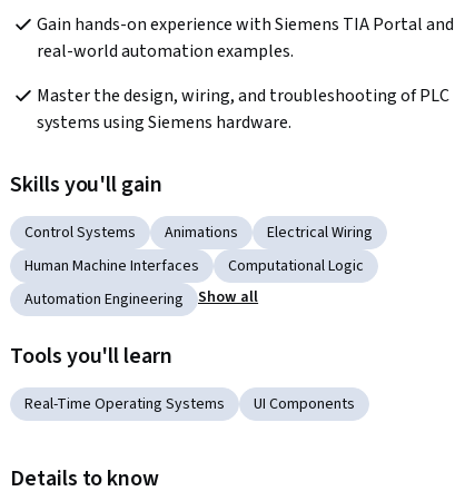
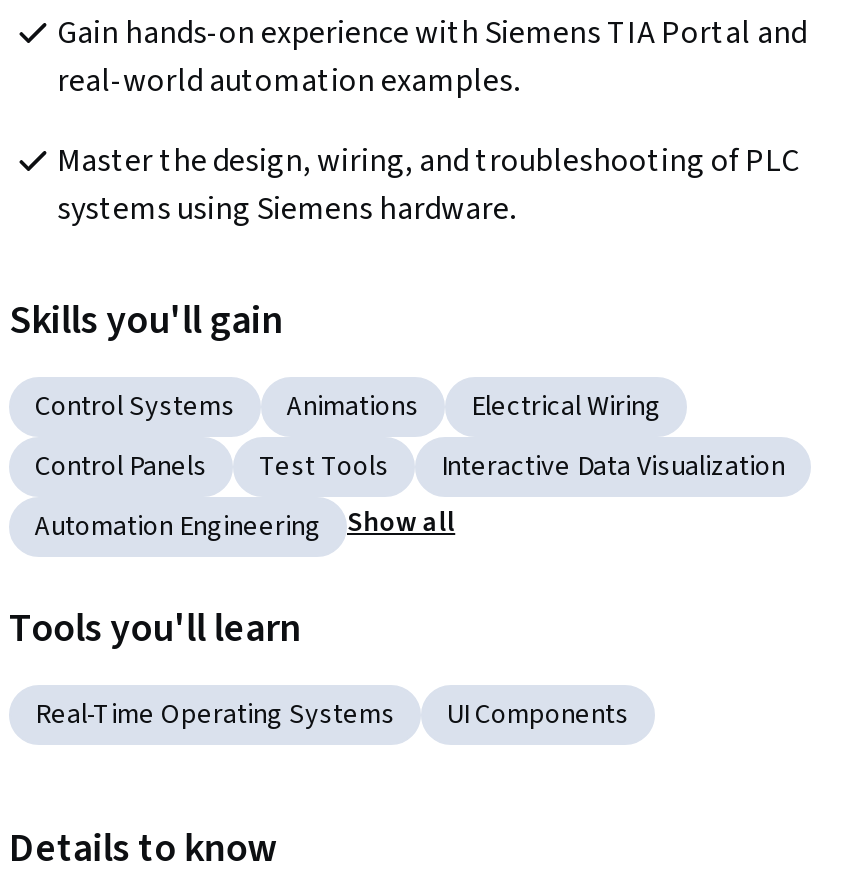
- Human Machine Interfaces
- Computational Logic
+ Control Panels
+ Test Tools
+ Interactive Data Visualization
